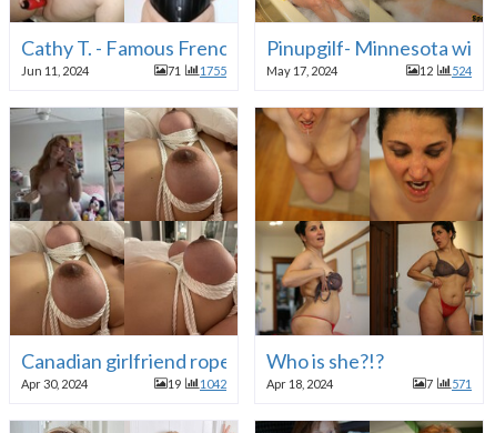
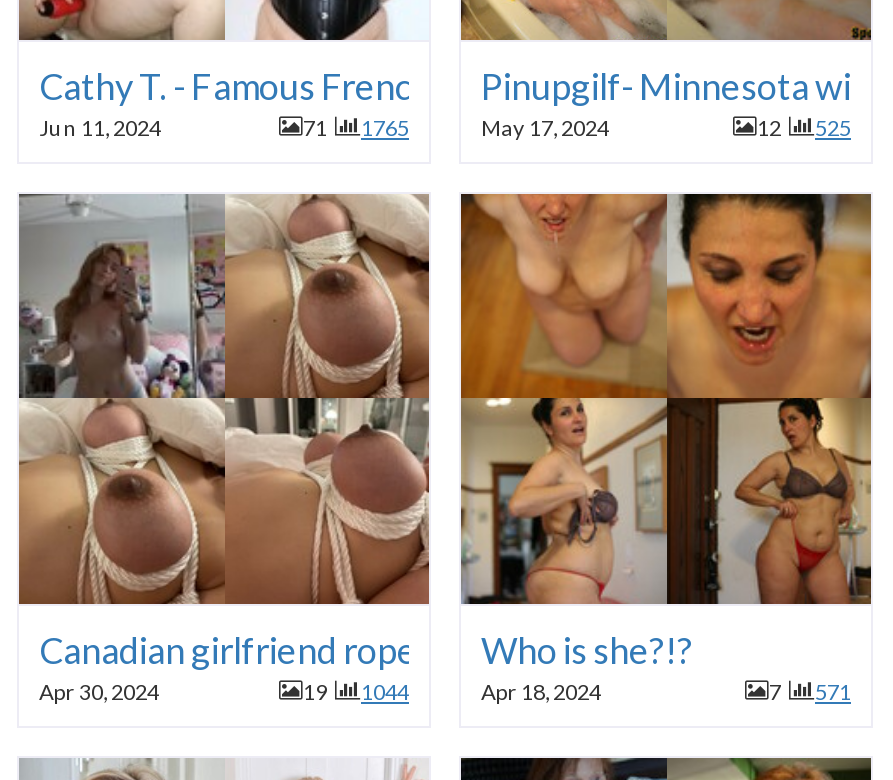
- 71 1755
+ 71 1765

- 12 524
+ 12 525

- 19 1042
+ 19 1044
